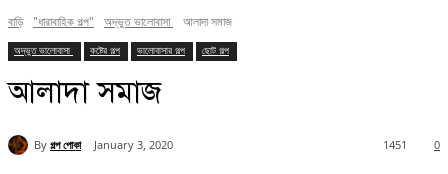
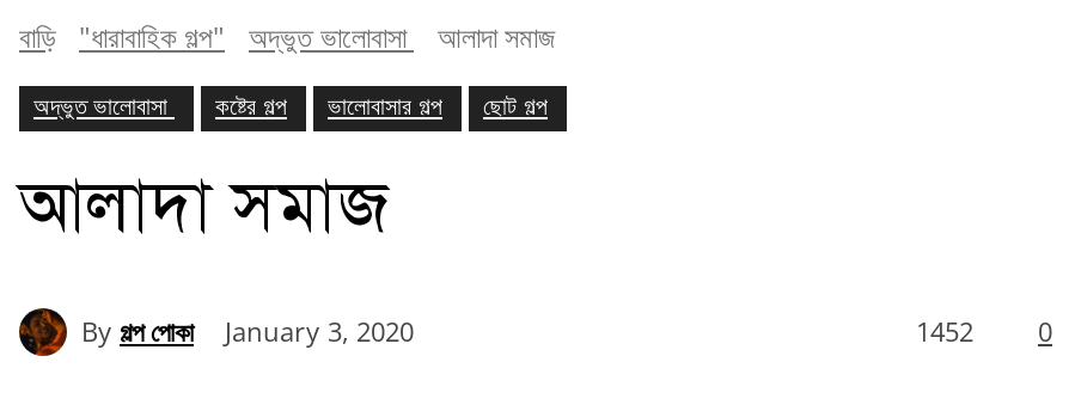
- 1451 0
+ 1452 0
